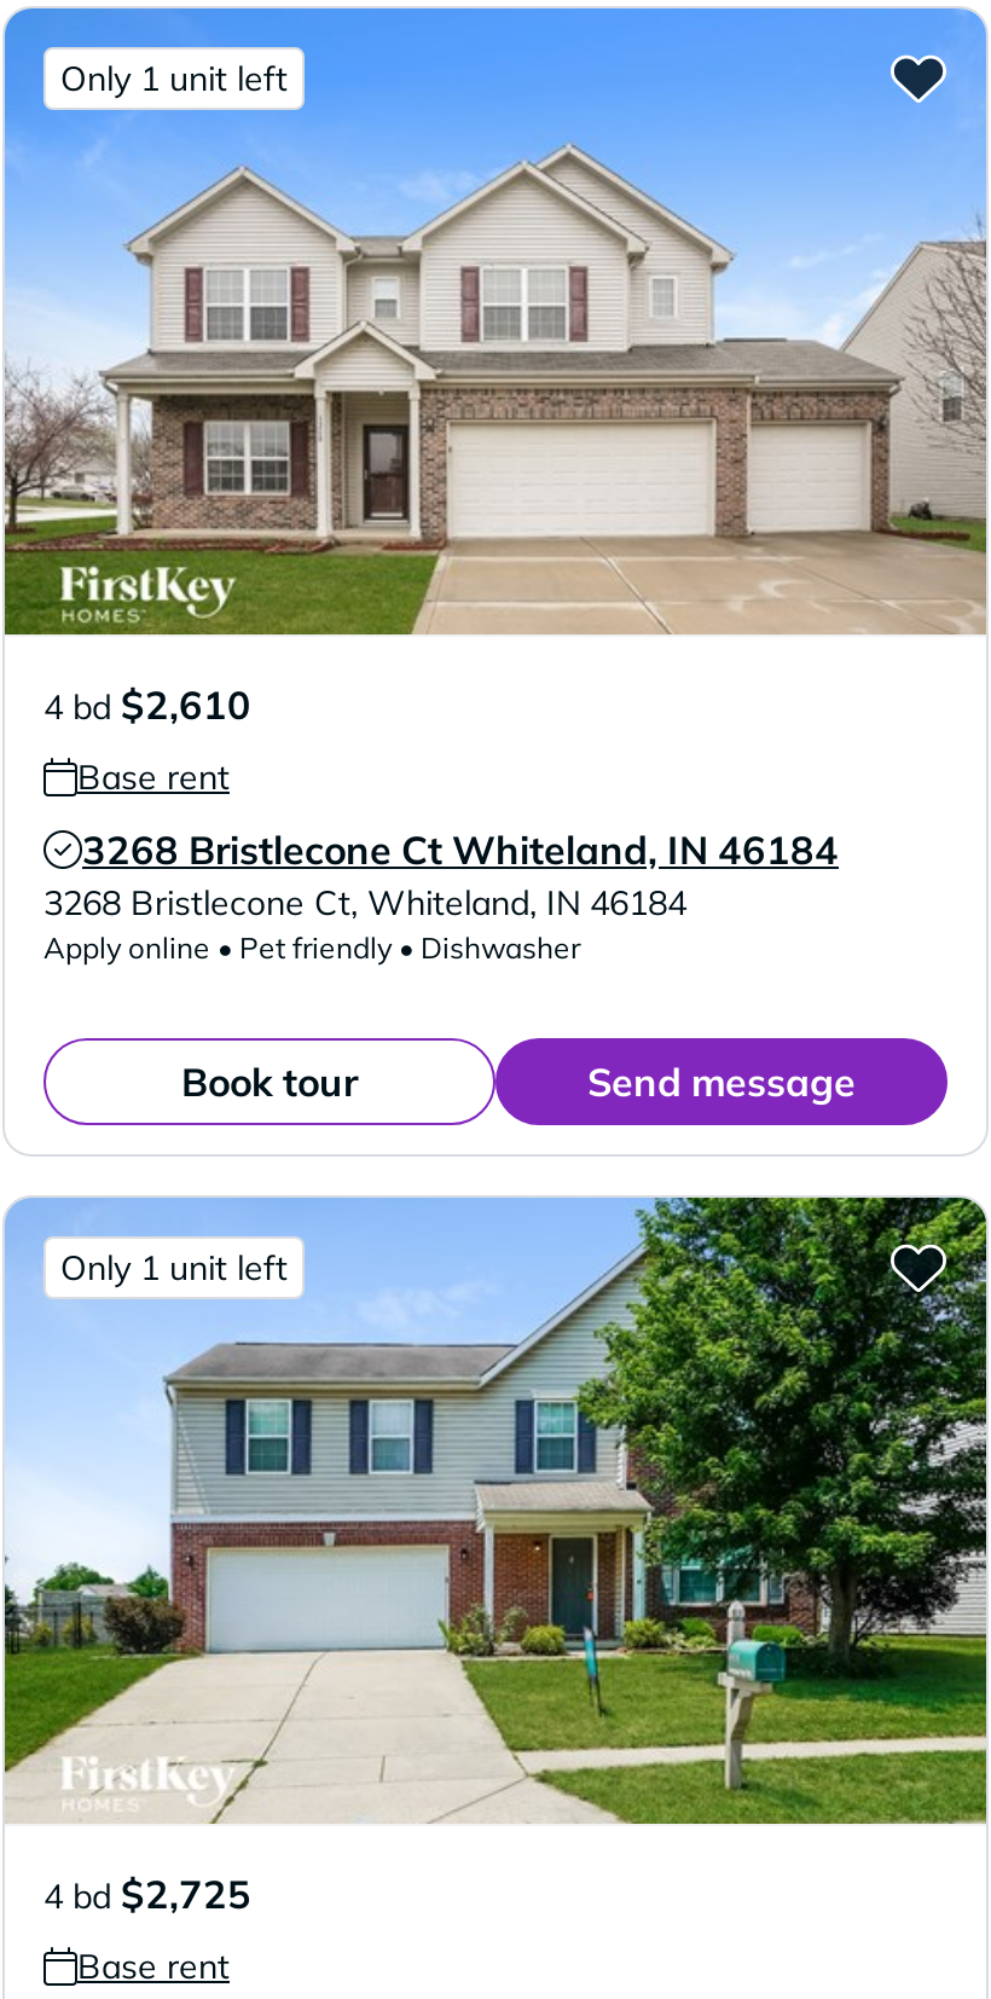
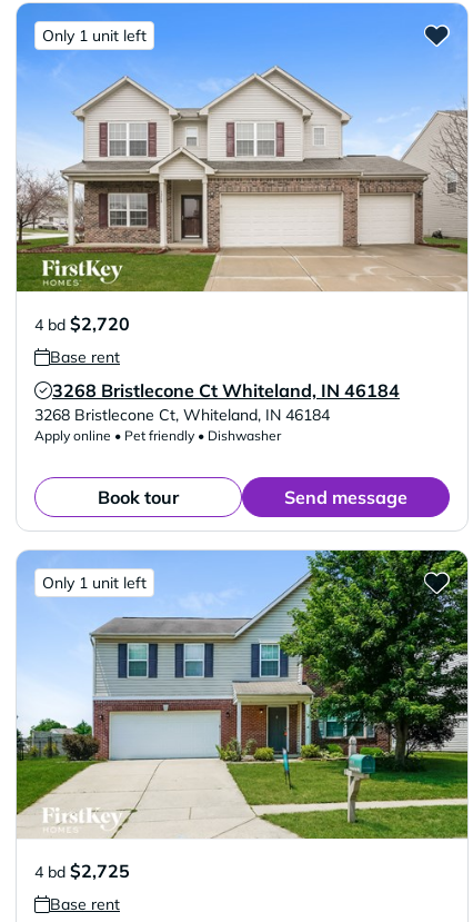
- 4 bd $2,610
+ 4 bd $2,720
